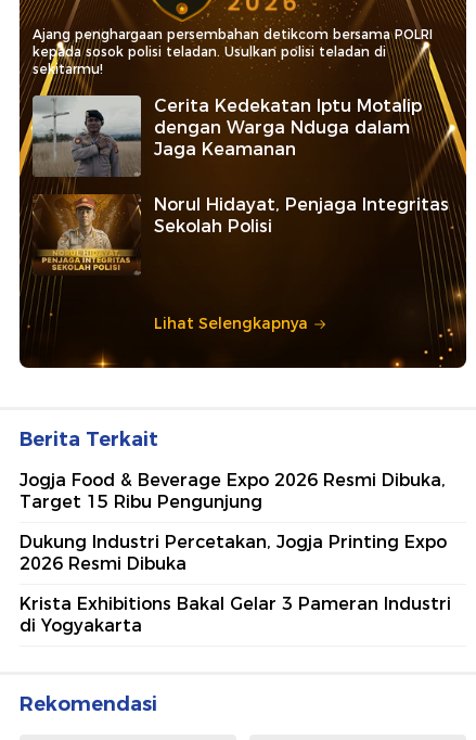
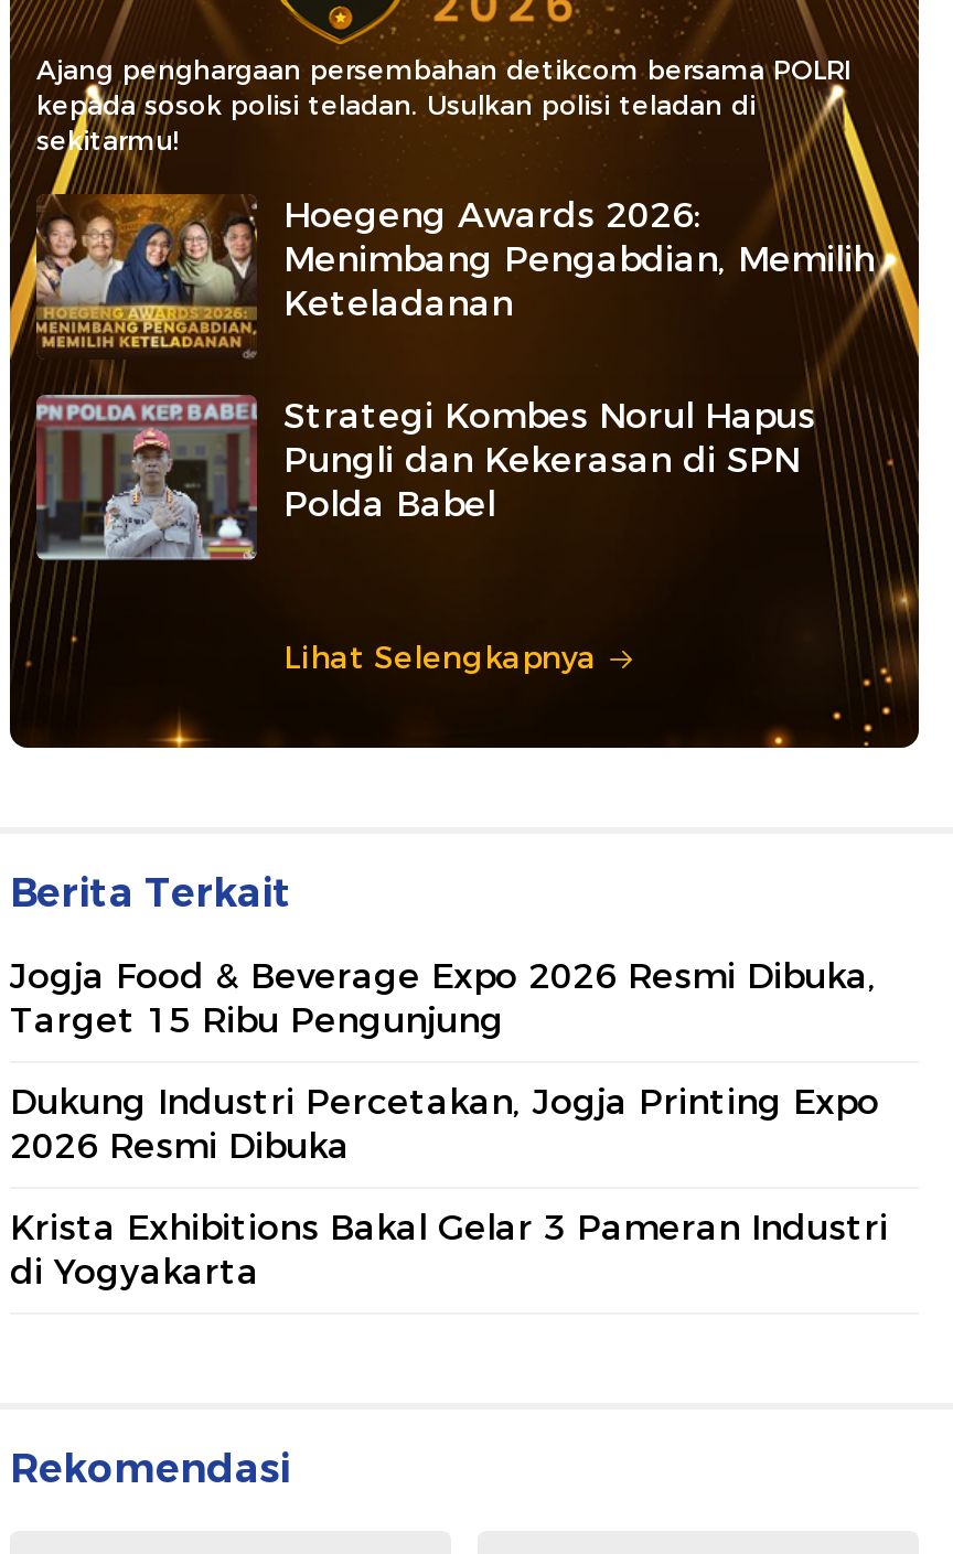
- [image]
- Cerita Kedekatan Iptu Motalip
- dengan Warga Nduga dalam
- Jaga Keamanan
+ [image]
+ Hoegeng Awards 2026:
+ Menimbang Pengabdian, Memilih
+ Keteladanan

- [image]
- Norul Hidayat, Penjaga Integritas
- Sekolah Polisi
+ [image]
+ Strategi Kombes Norul Hapus
+ Pungli dan Kekerasan di SPN
+ Polda Babel
